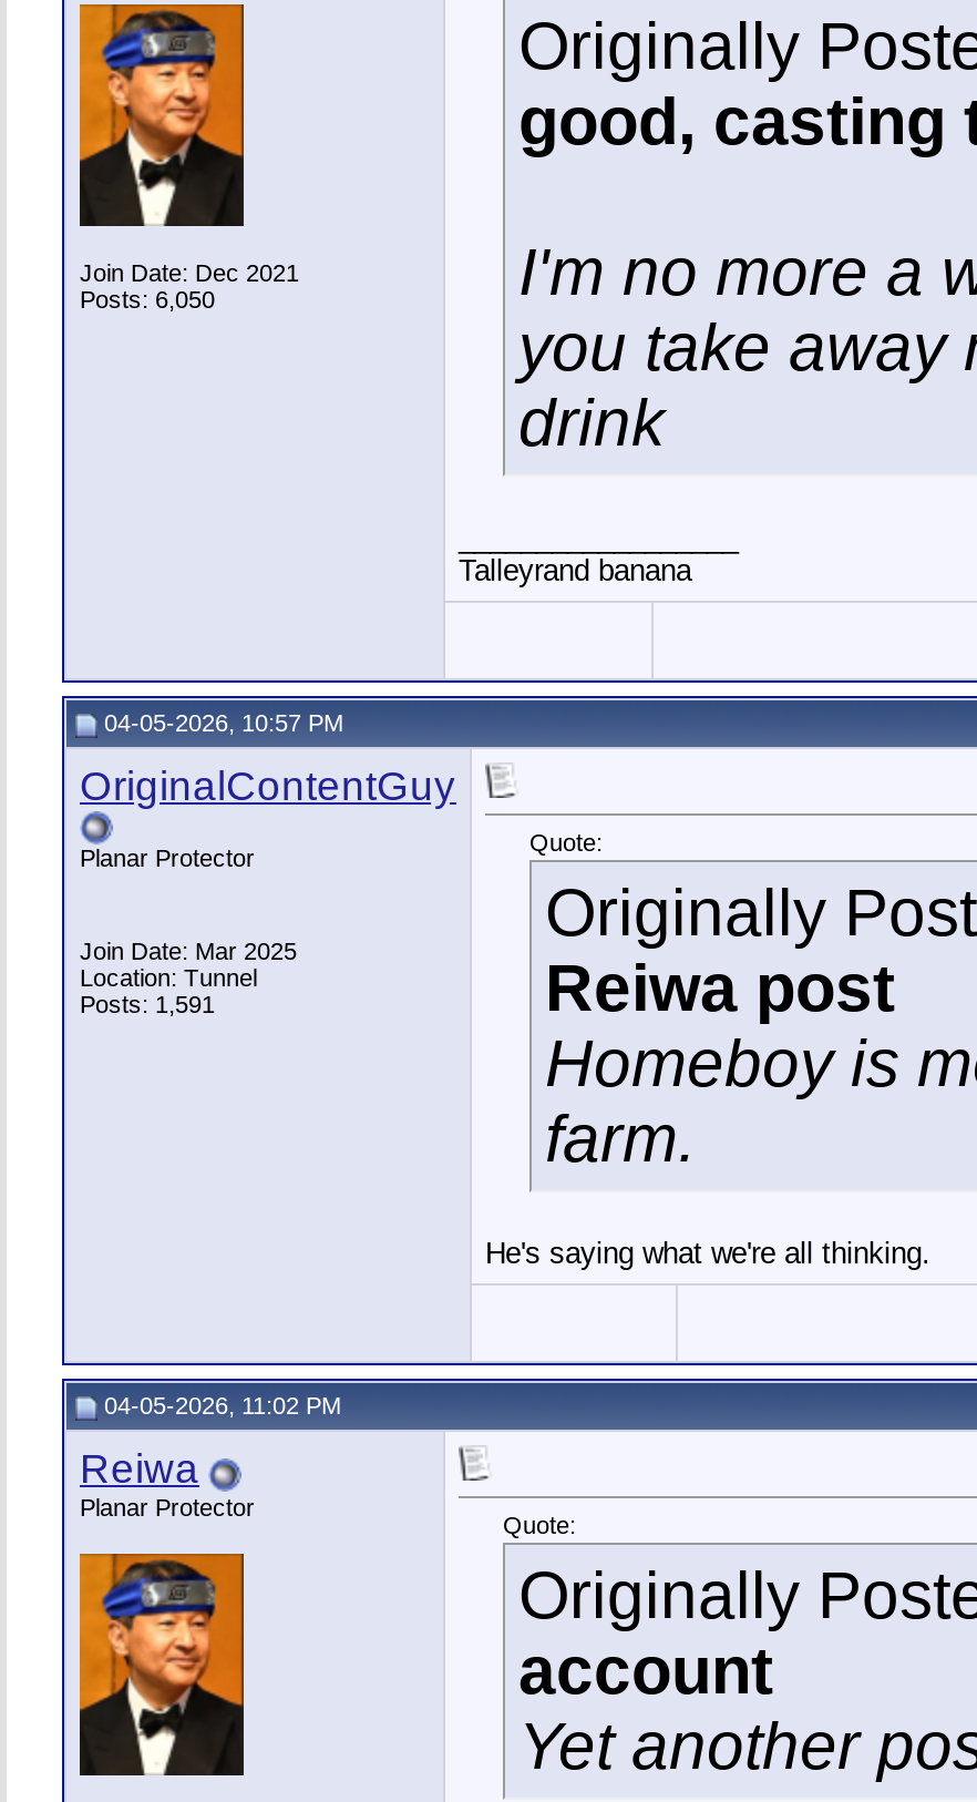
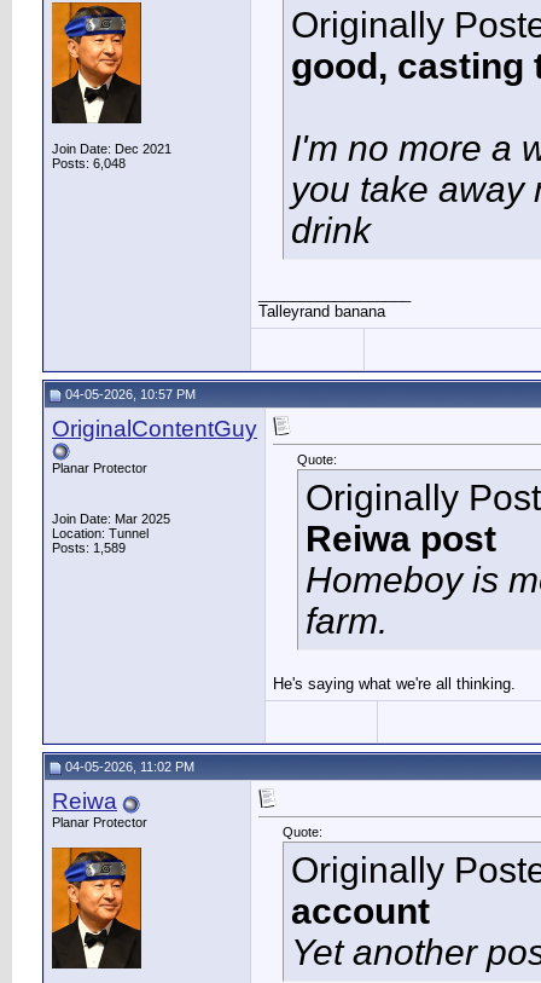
- Posts: 6,050
+ Posts: 6,048

- Posts: 1,591
+ Posts: 1,589
